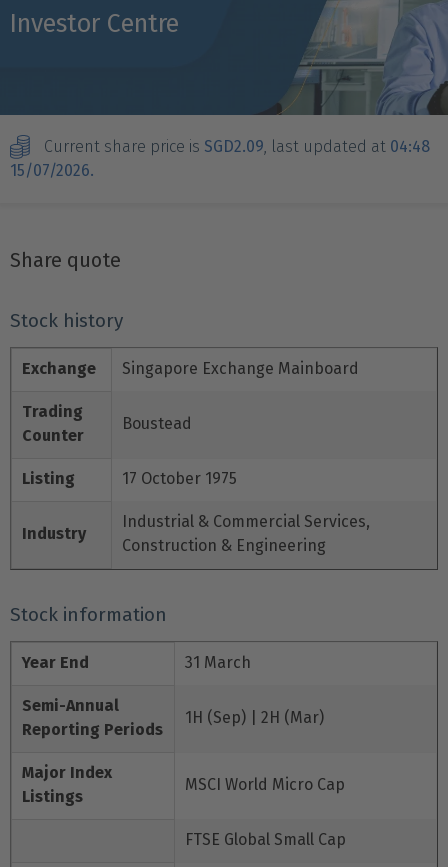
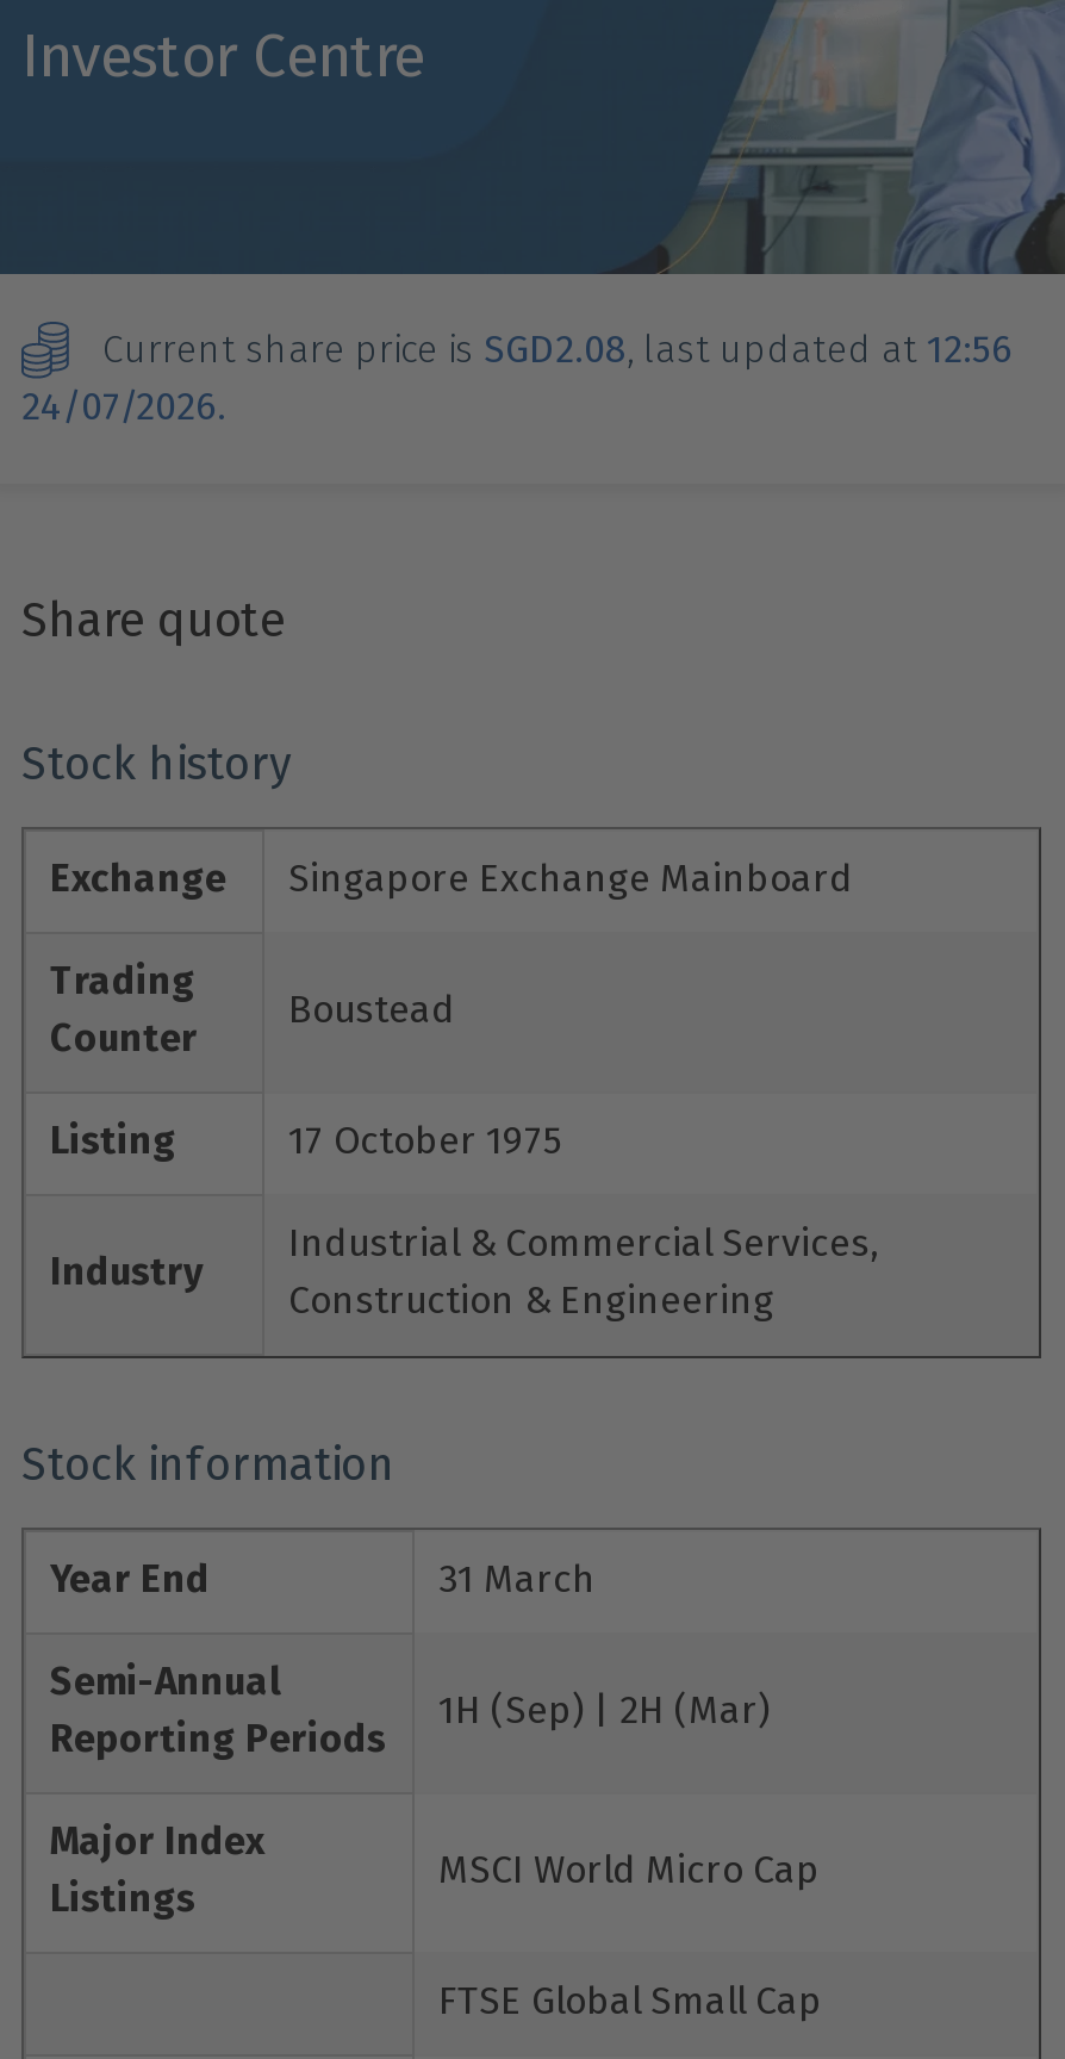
- Current share price is SGD2.09, last updated at 04:48
+ Current share price is SGD2.08, last updated at 12:56

- 15/07/2026.
+ 24/07/2026.
